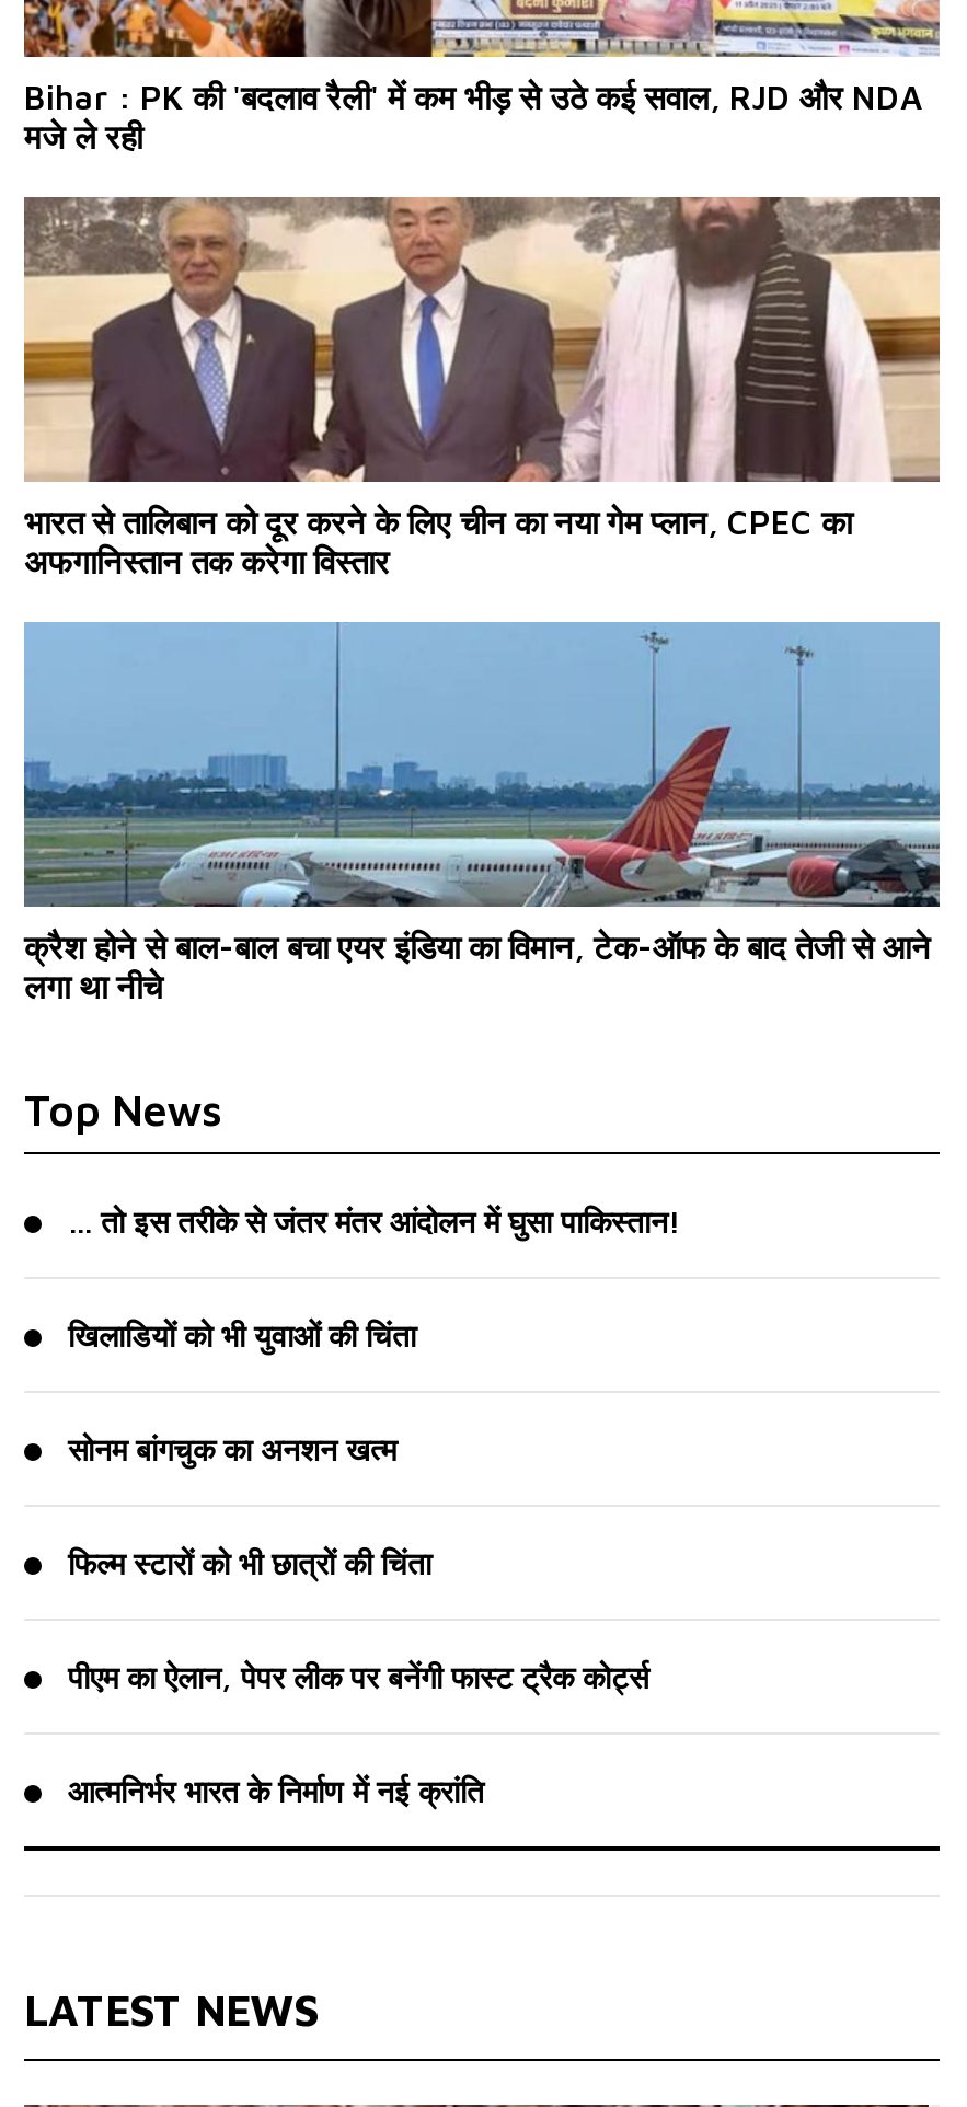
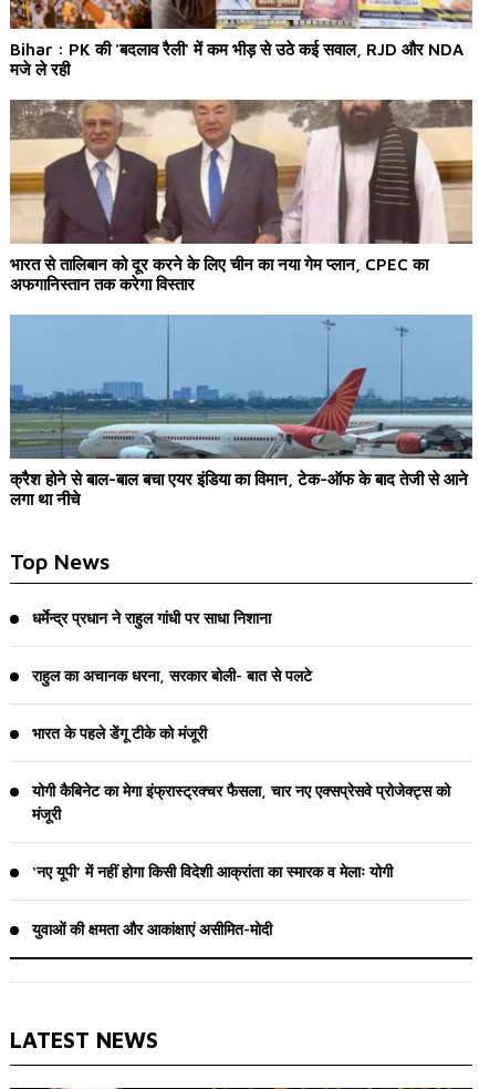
- … तो इस तरीके से जंतर मंतर आंदोलन में घुसा पाकिस्तान!
+ धर्मेन्द्र प्रधान ने राहुल गांधी पर साधा निशाना

- खिलाडियों को भी युवाओं की चिंता
+ राहुल का अचानक धरना, सरकार बोली- बात से पलटे

- सोनम बांगचुक का अनशन खत्म
+ भारत के पहले डेंगू टीके को मंजूरी

- फिल्म स्टारों को भी छात्रों की चिंता
+ योगी कैबिनेट का मेगा इंफ्रास्ट्रक्चर फैसला, चार नए एक्सप्रेसवे प्रोजेक्ट्स को
+ मंजूरी

- पीएम का ऐलान, पेपर लीक पर बनेंगी फास्ट ट्रैक कोर्ट्स
+ ‘नए यूपी’ में नहीं होगा किसी विदेशी आक्रांता का स्मारक व मेलाः योगी

- आत्मनिर्भर भारत के निर्माण में नई क्रांति
+ युवाओं की क्षमता और आकांक्षाएं असीमित-मोदी
